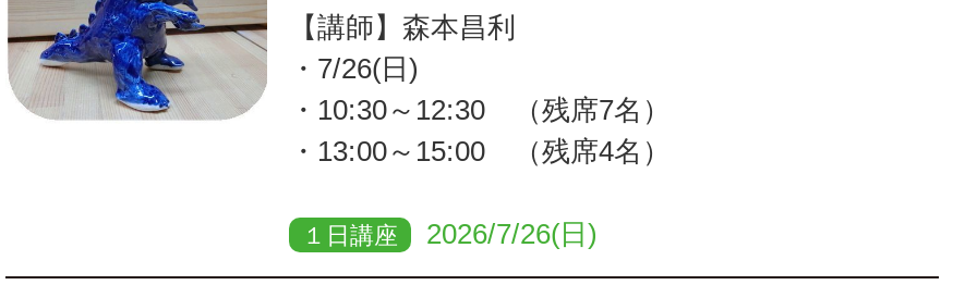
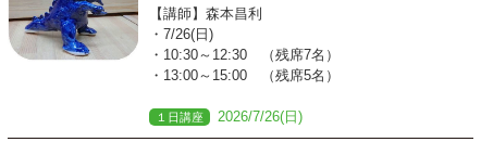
- ・13:00～15:00 （残席4名）
+ ・13:00～15:00 （残席5名）
